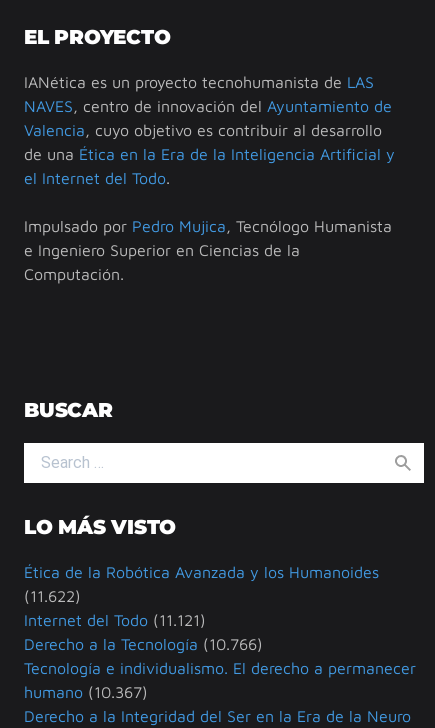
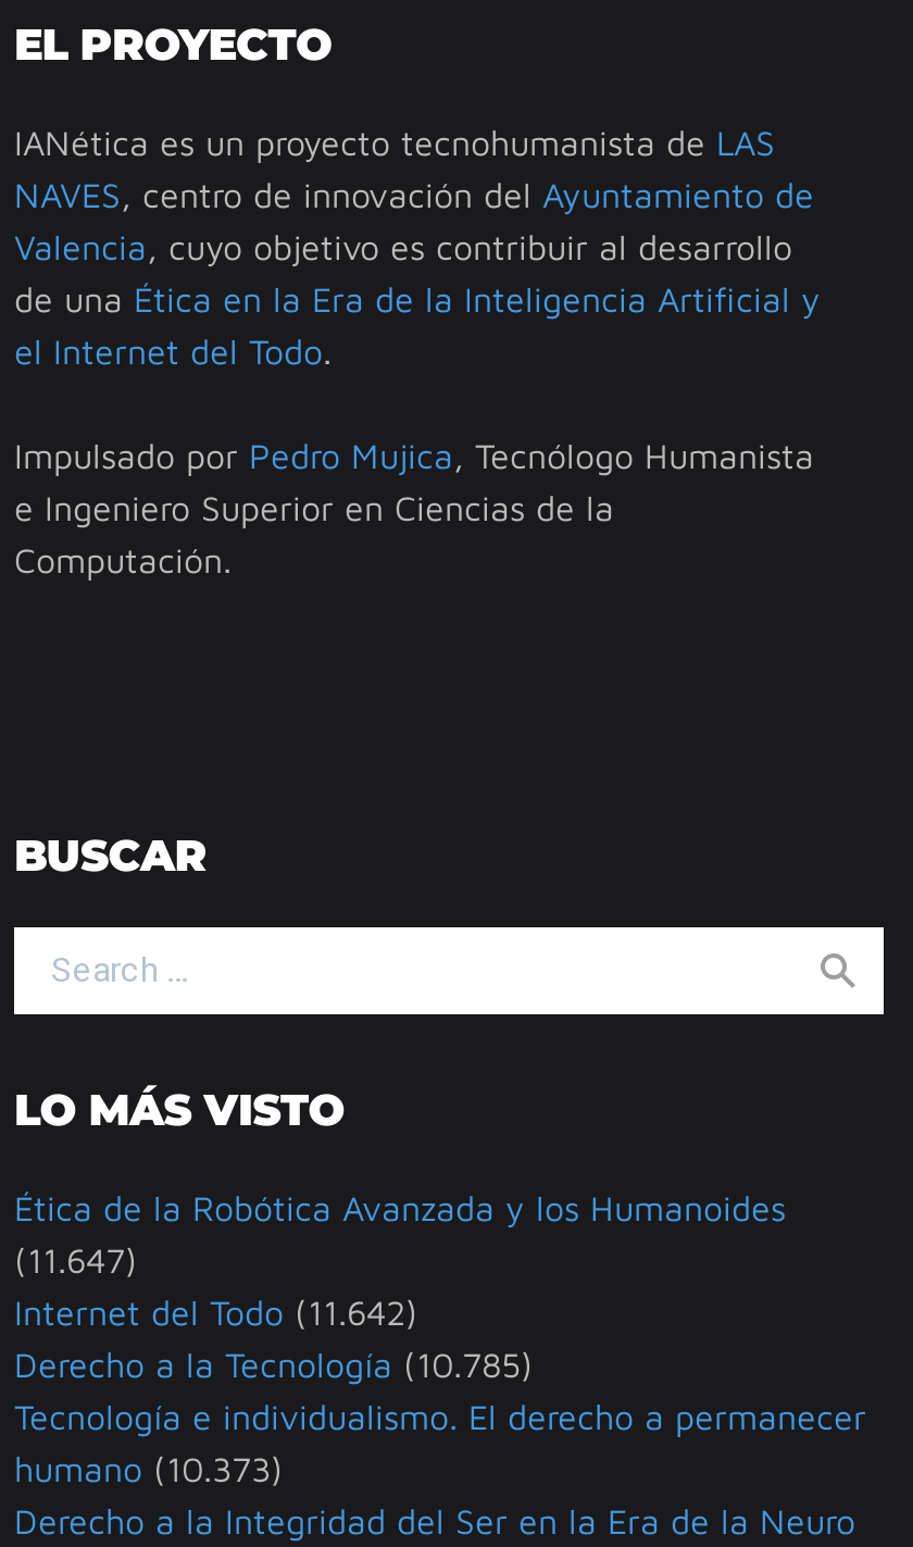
- (11.622)
+ (11.647)

- Internet del Todo (11.121)
+ Internet del Todo (11.642)

- Derecho a la Tecnología (10.766)
+ Derecho a la Tecnología (10.785)

- humano (10.367)
+ humano (10.373)
